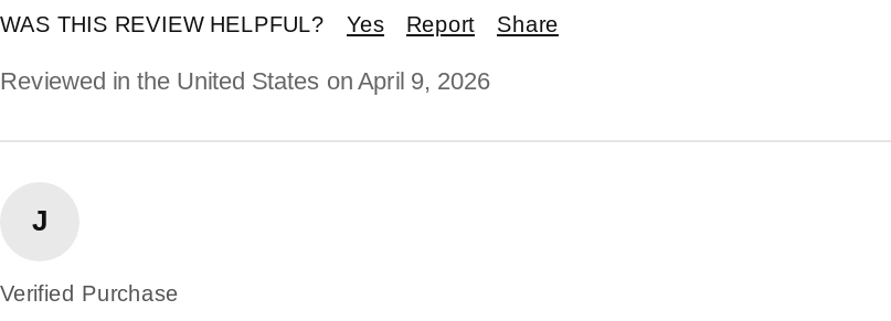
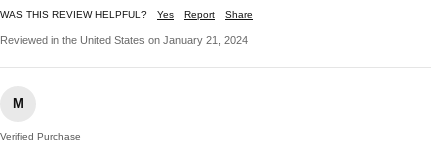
- Reviewed in the United States on April 9, 2026
+ Reviewed in the United States on January 21, 2024

- J
+ M
